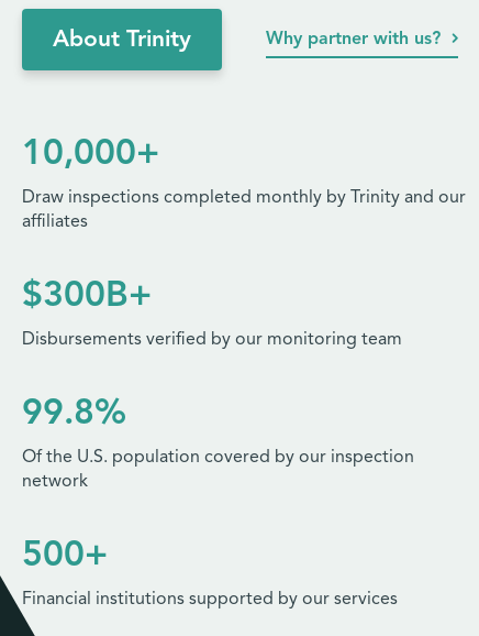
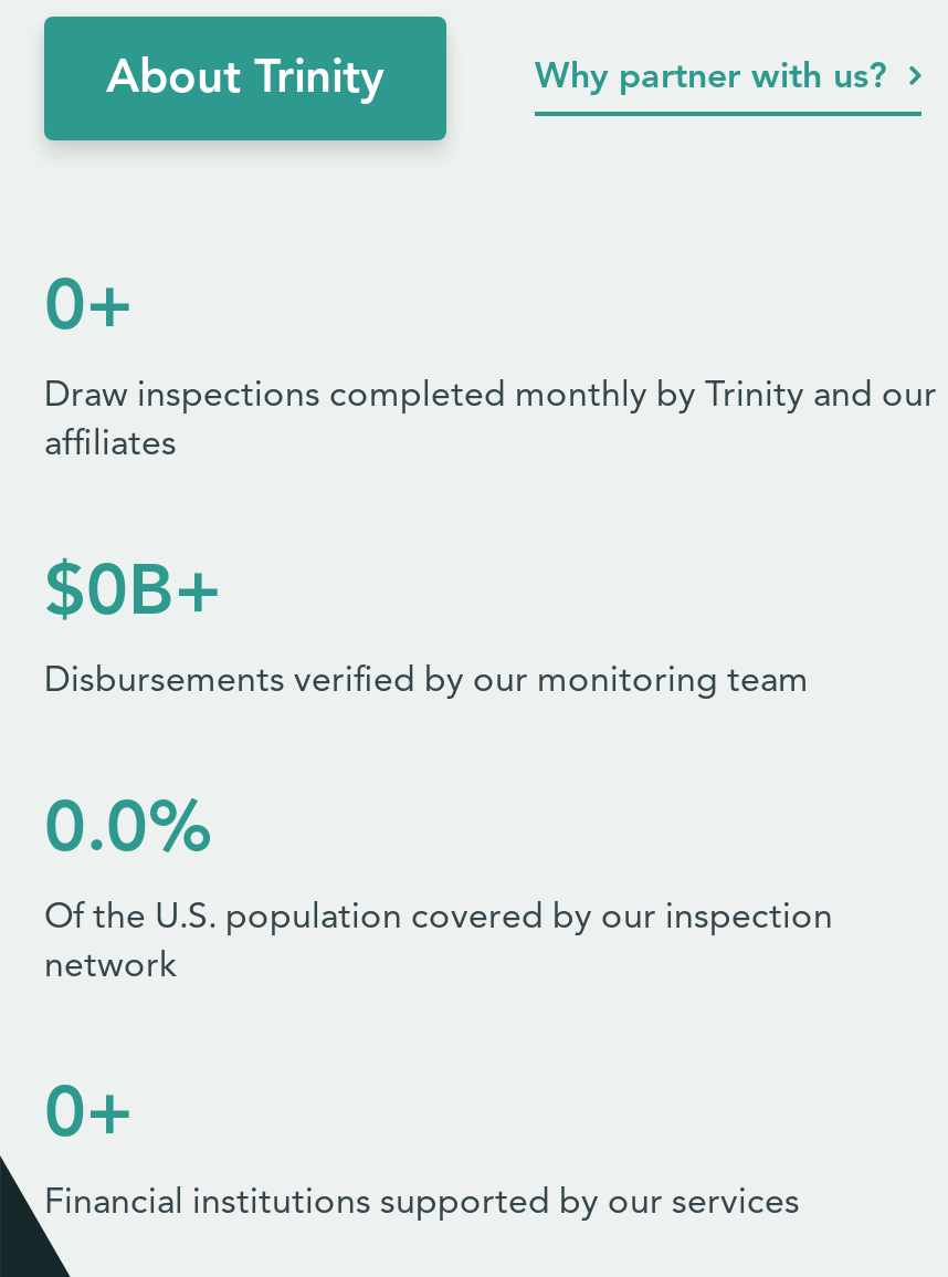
- 10,000+
+ 0+

- $300B+
+ $0B+

- 99.8%
+ 0.0%

- 500+
+ 0+
